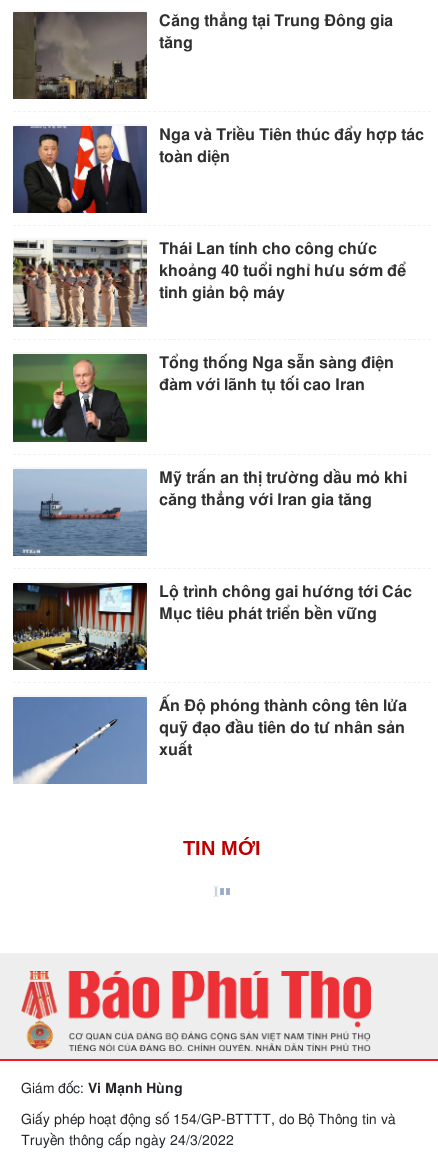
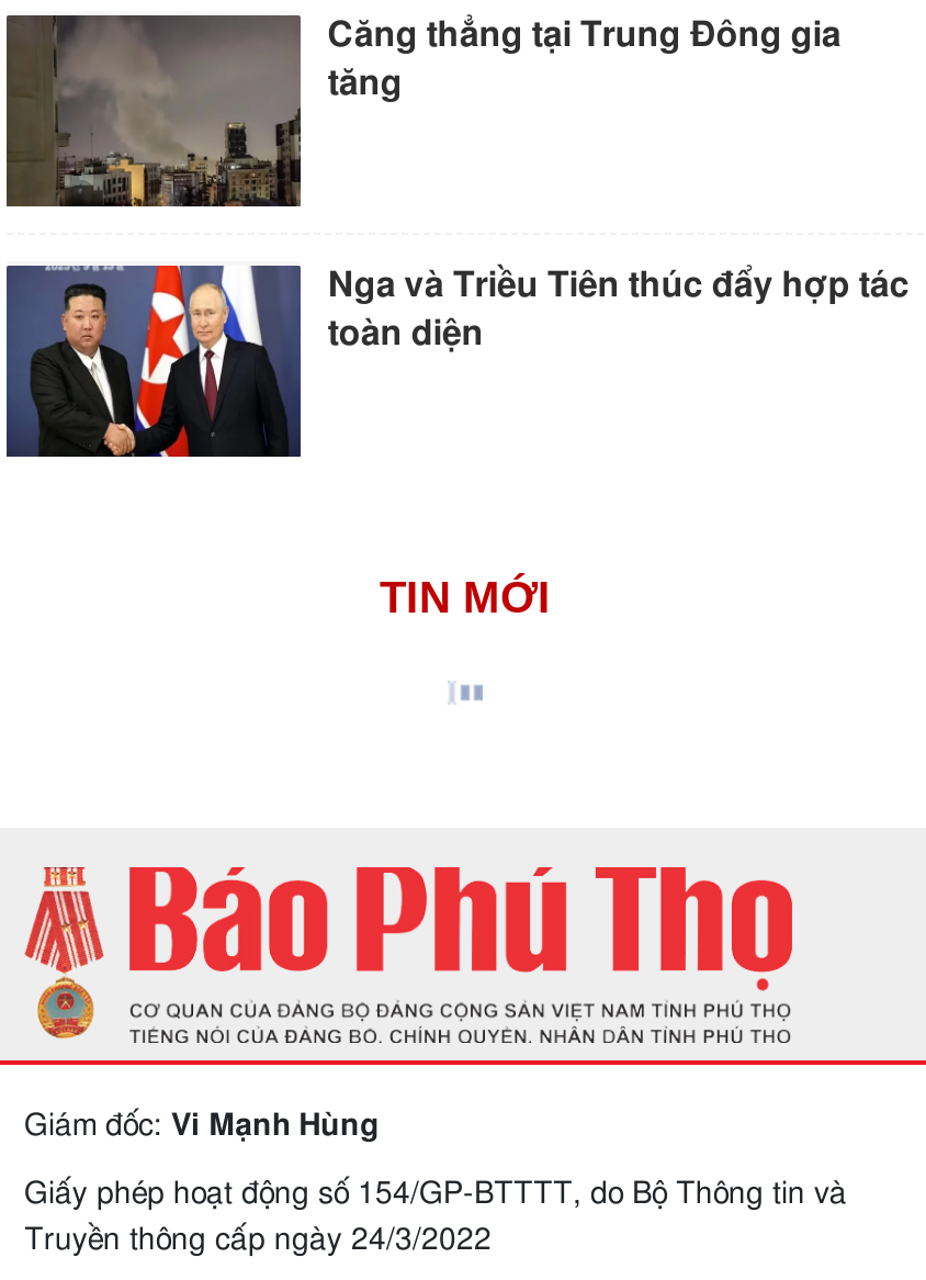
- [image]
- Thái Lan tính cho công chức
- khoảng 40 tuổi nghỉ hưu sớm để
- tinh giản bộ máy

- [image]
- Tổng thống Nga sẵn sàng điện
- đàm với lãnh tụ tối cao Iran

- [image]
- Mỹ trấn an thị trường dầu mỏ khi
- căng thẳng với Iran gia tăng

- [image]
- Lộ trình chông gai hướng tới Các
- Mục tiêu phát triển bền vững

- [image]
- Ấn Độ phóng thành công tên lửa
- quỹ đạo đầu tiên do tư nhân sản
- xuất
